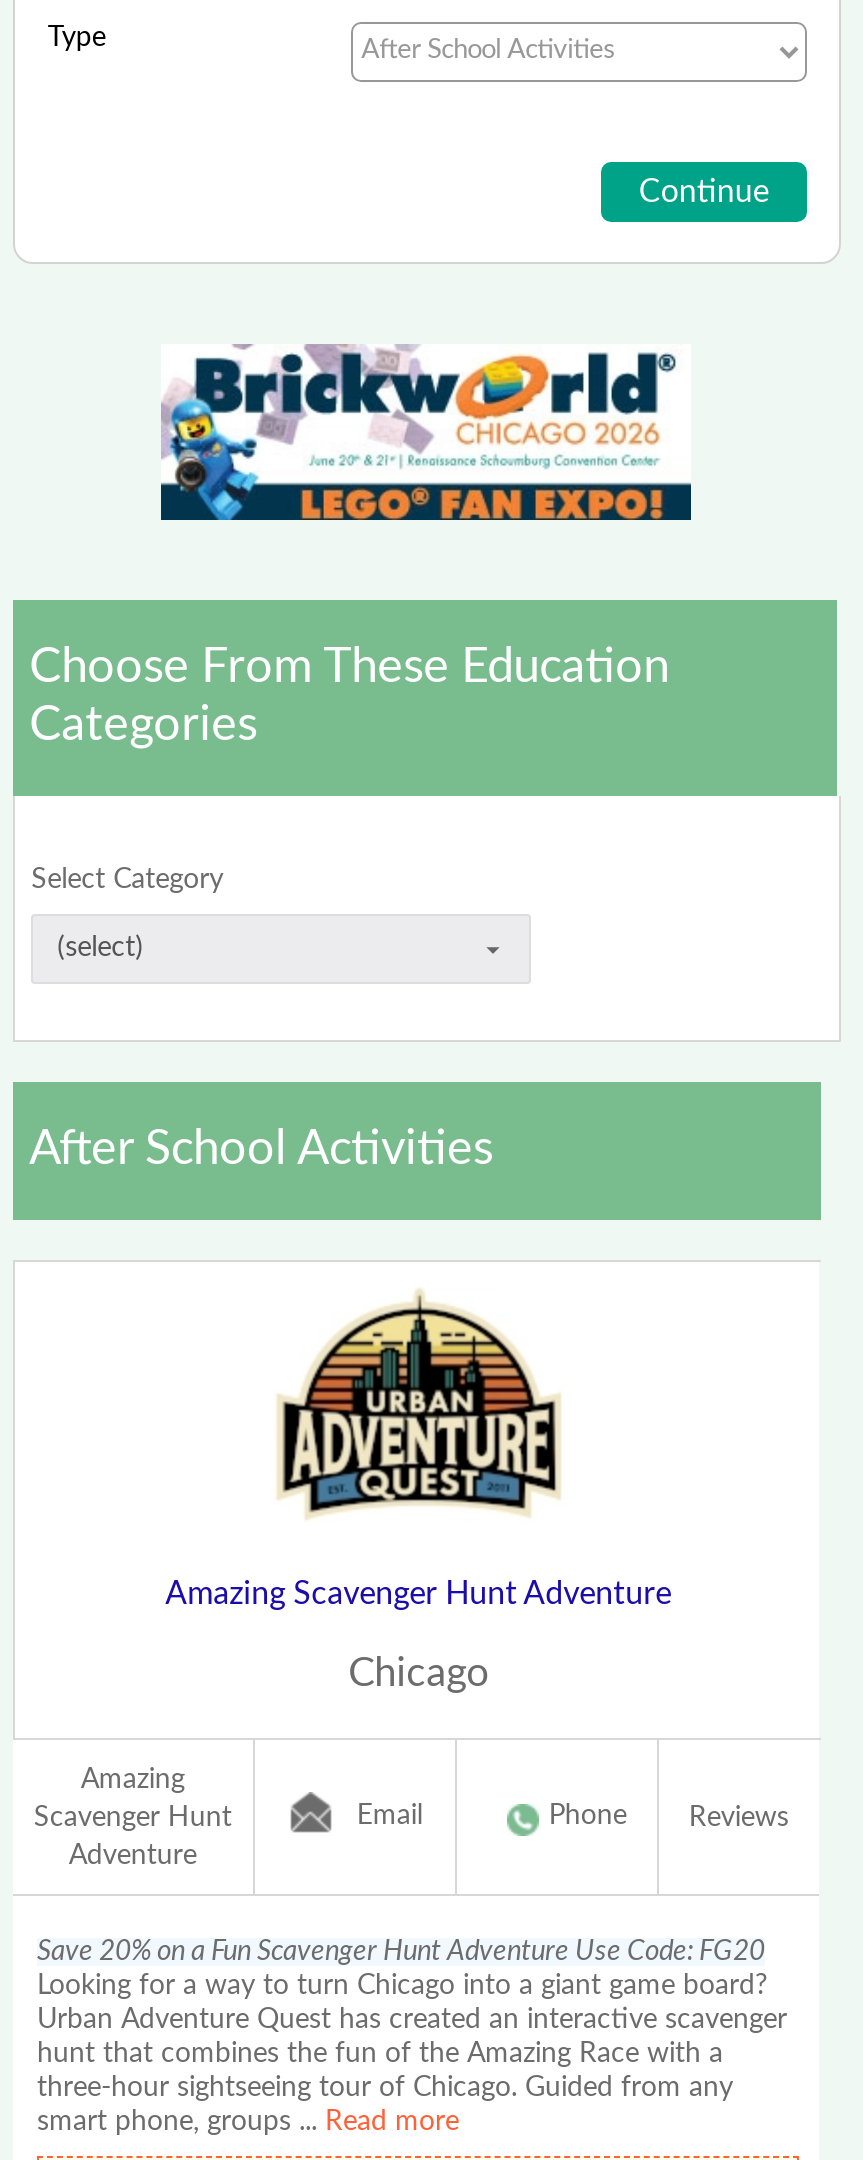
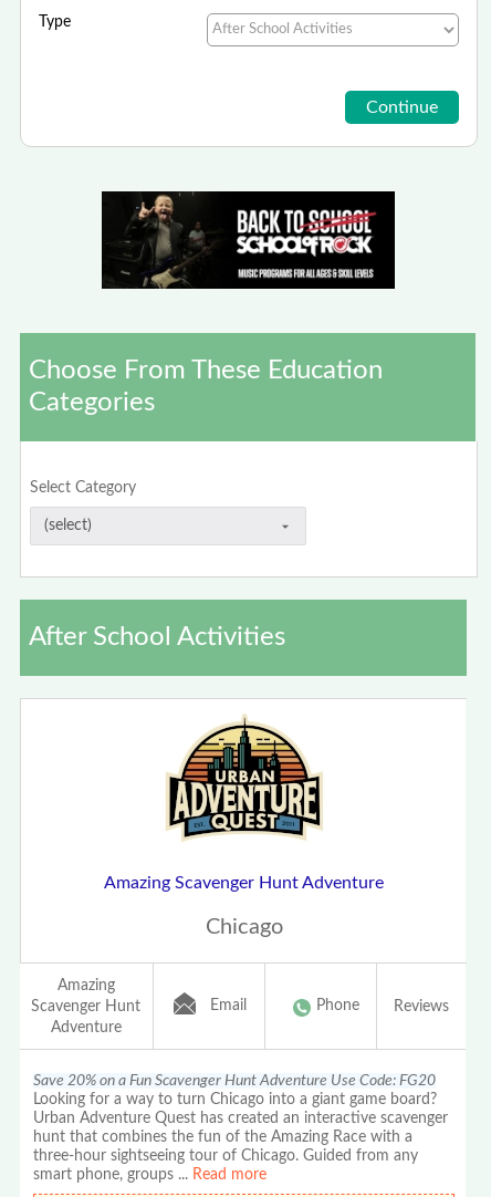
- [image]
+ [image]
